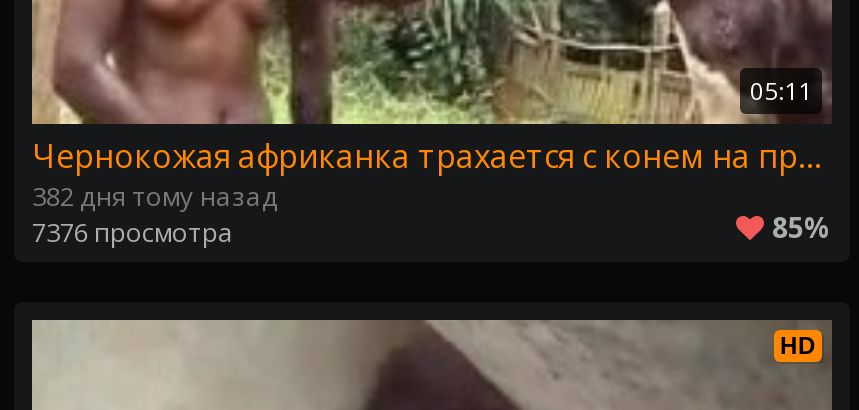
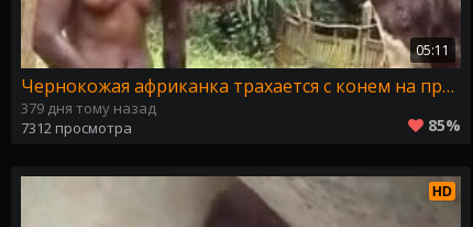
- 382 дня тому назад
+ 379 дня тому назад

- 7376 просмотра
+ 7312 просмотра
